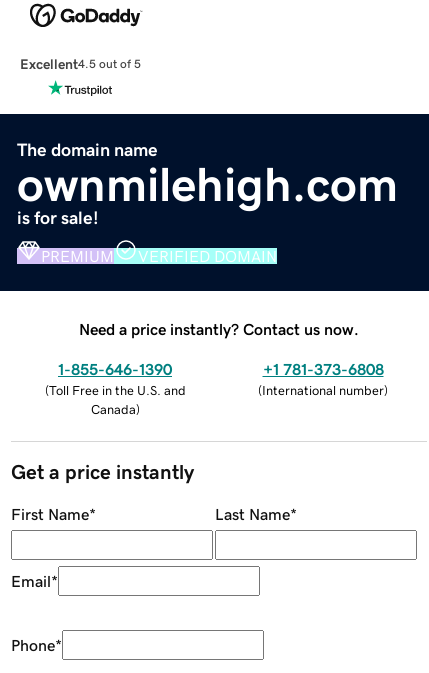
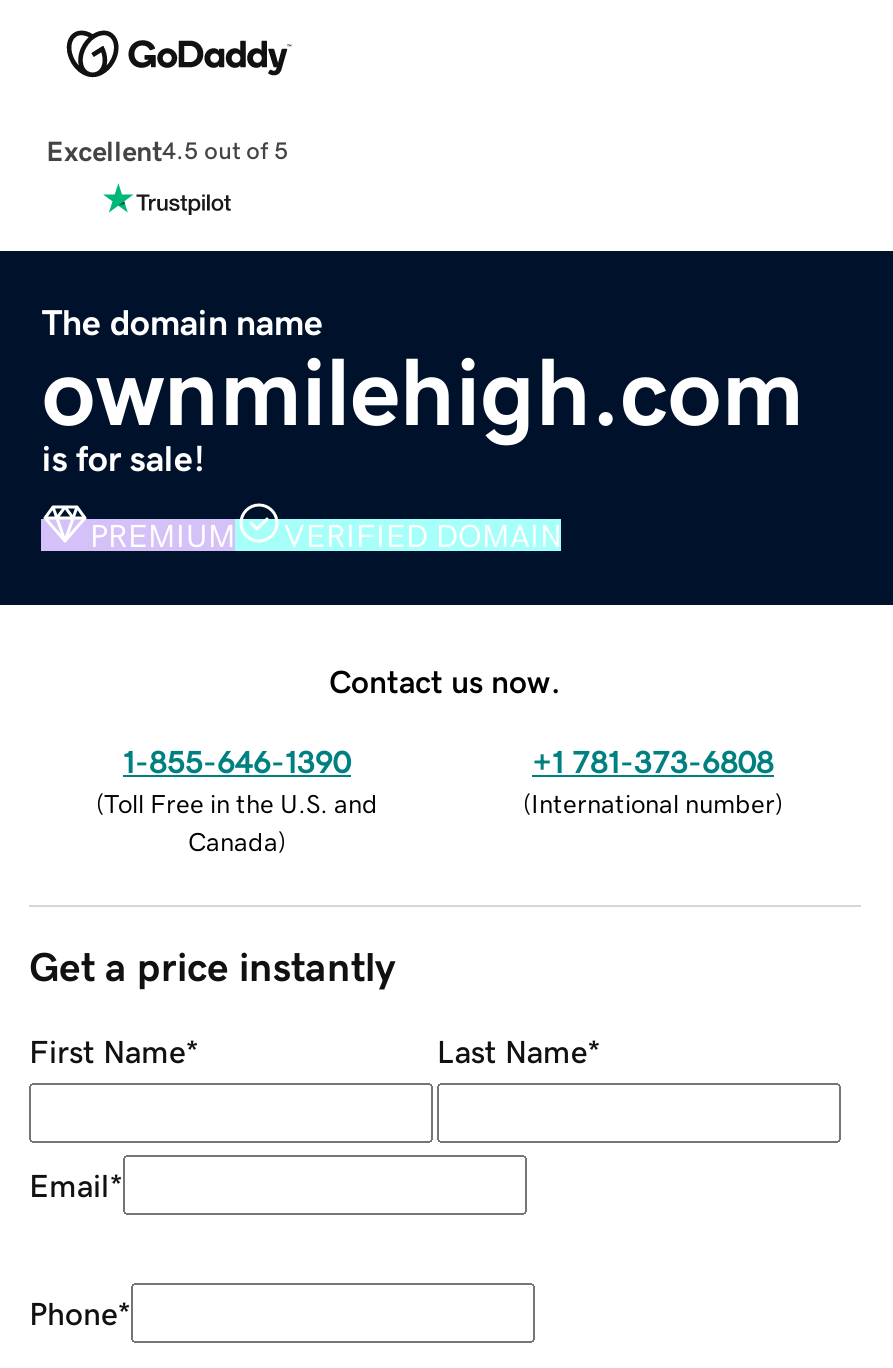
- Need a price instantly? Contact us now.
+ Contact us now.
